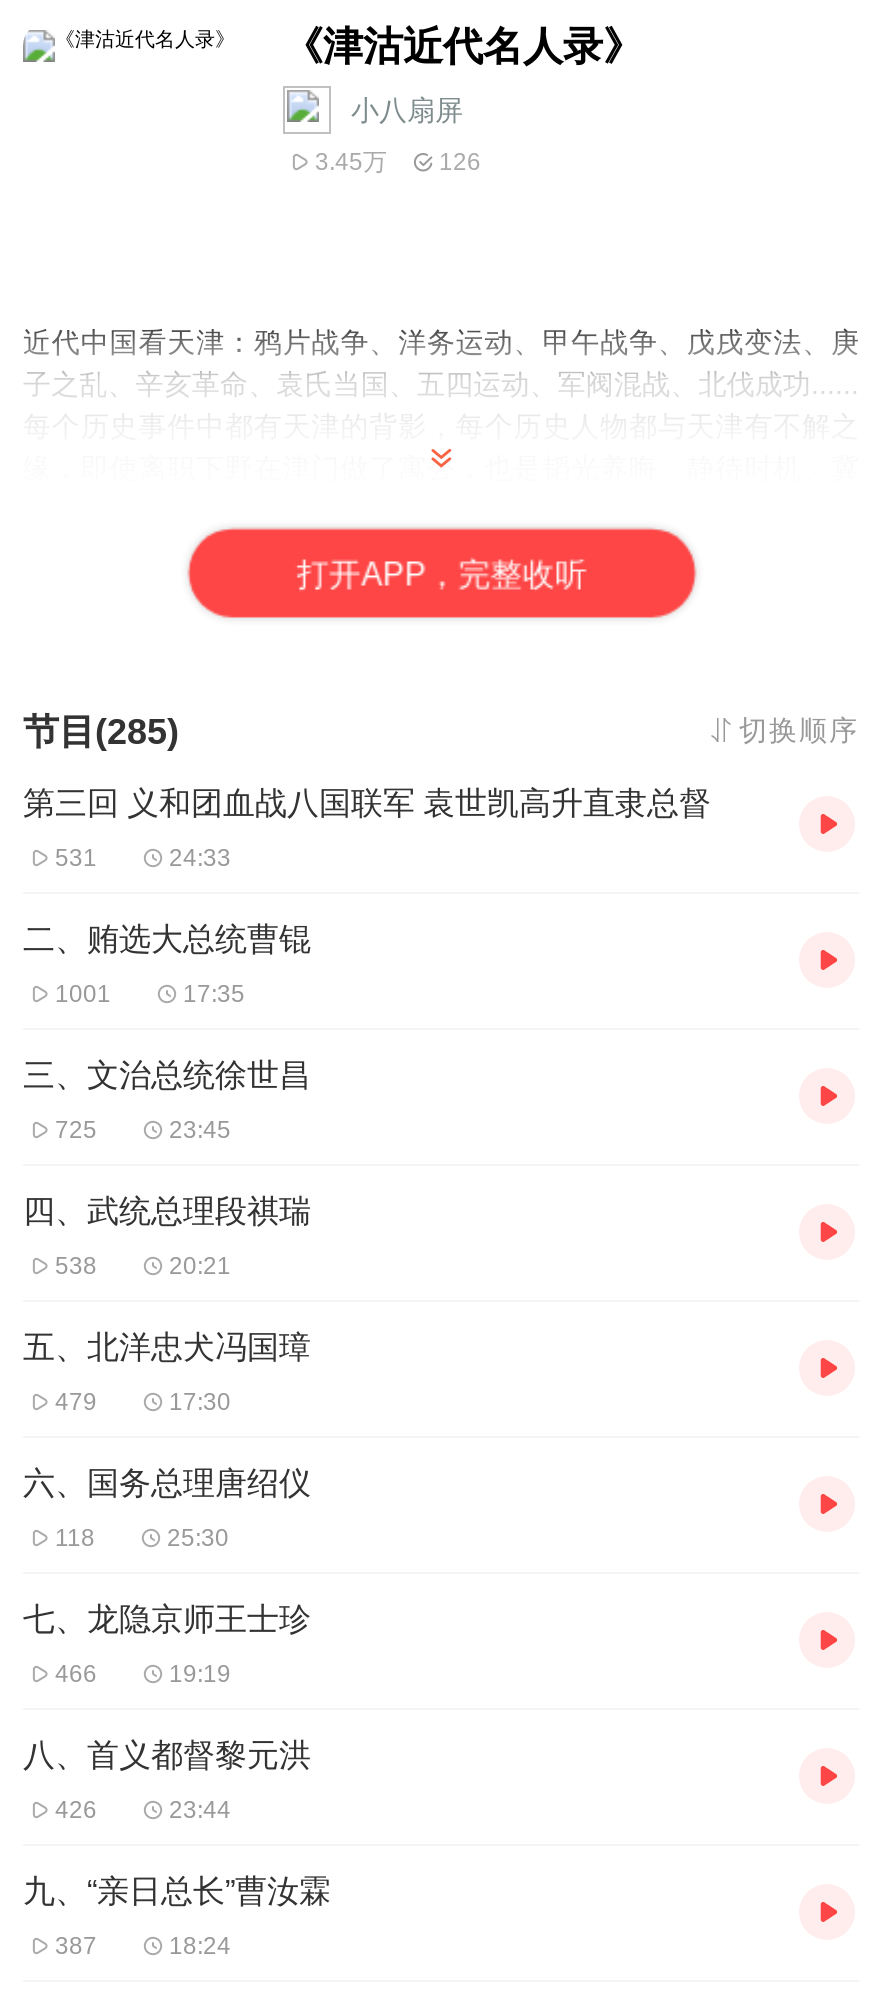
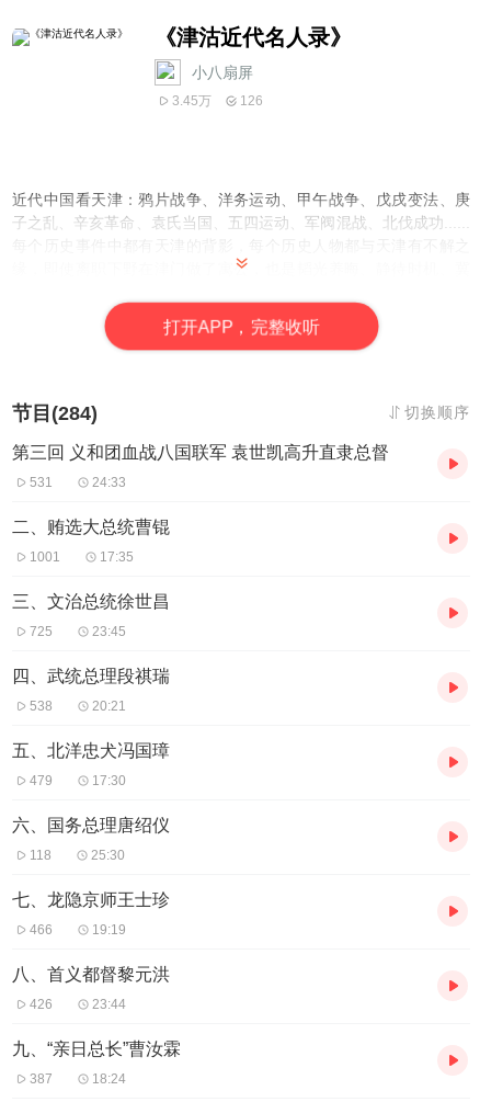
- 节目(285)
+ 节目(284)
